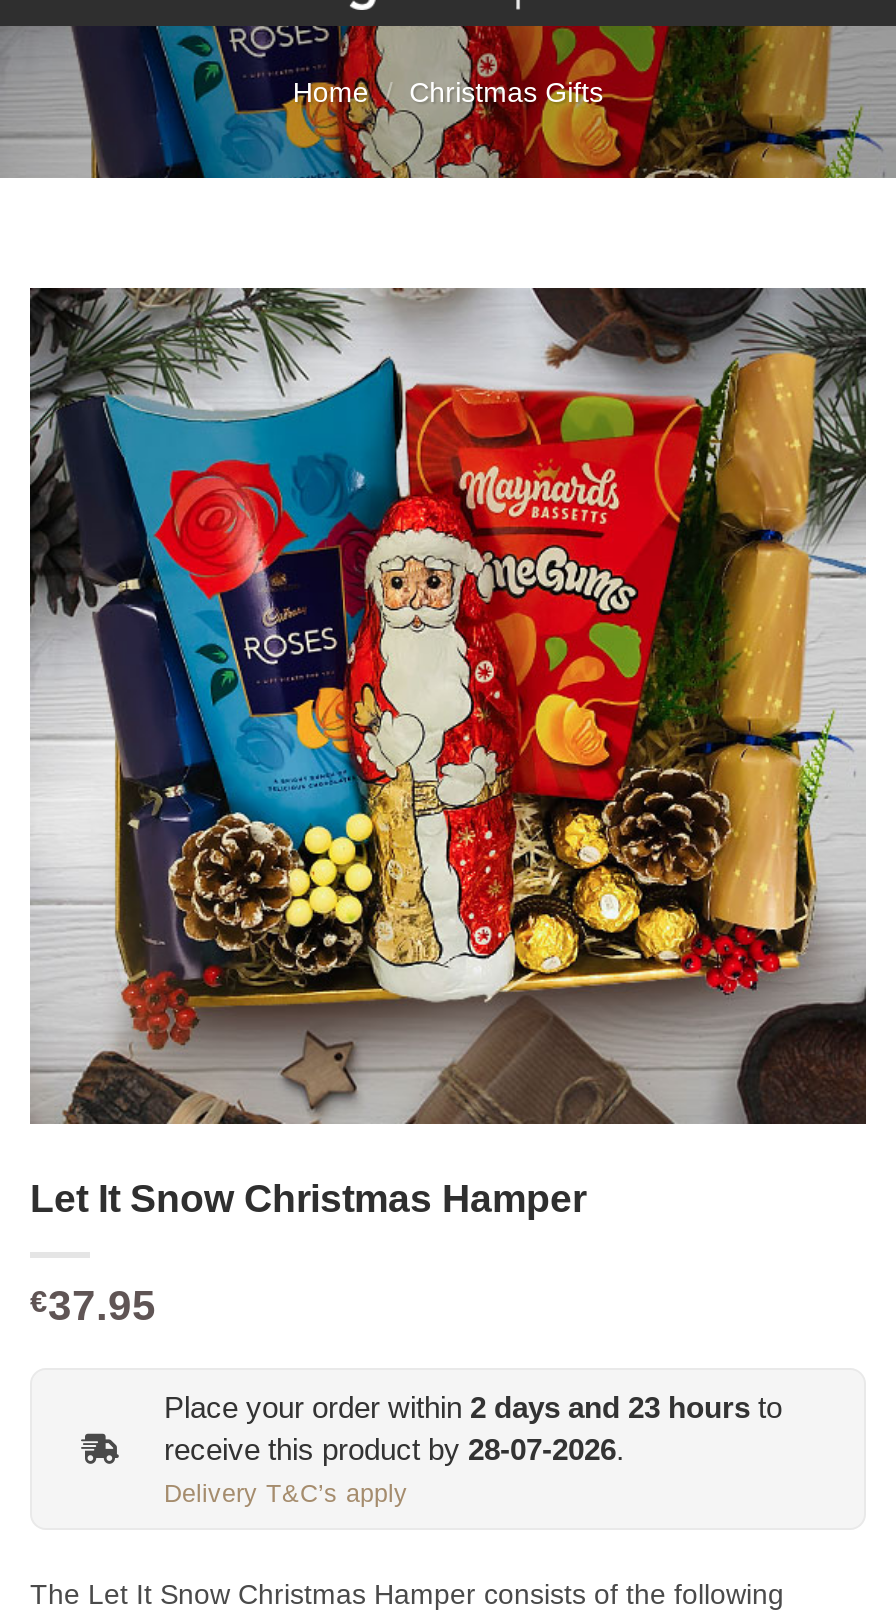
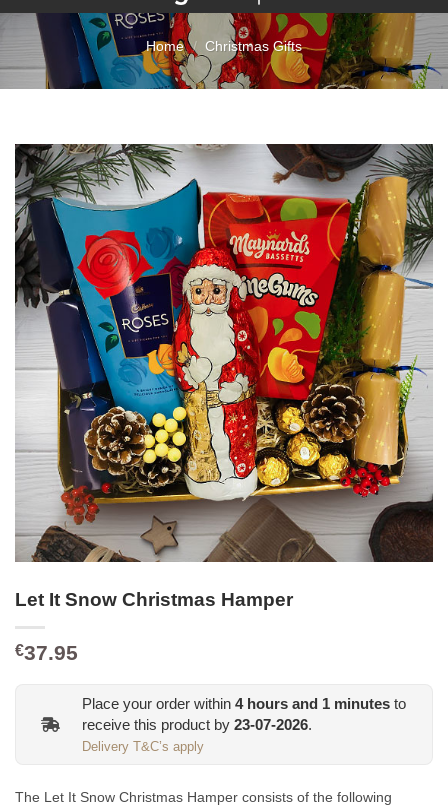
- Place your order within 2 days and 23 hours to
+ Place your order within 4 hours and 1 minutes to

- receive this product by 28-07-2026.
+ receive this product by 23-07-2026.
